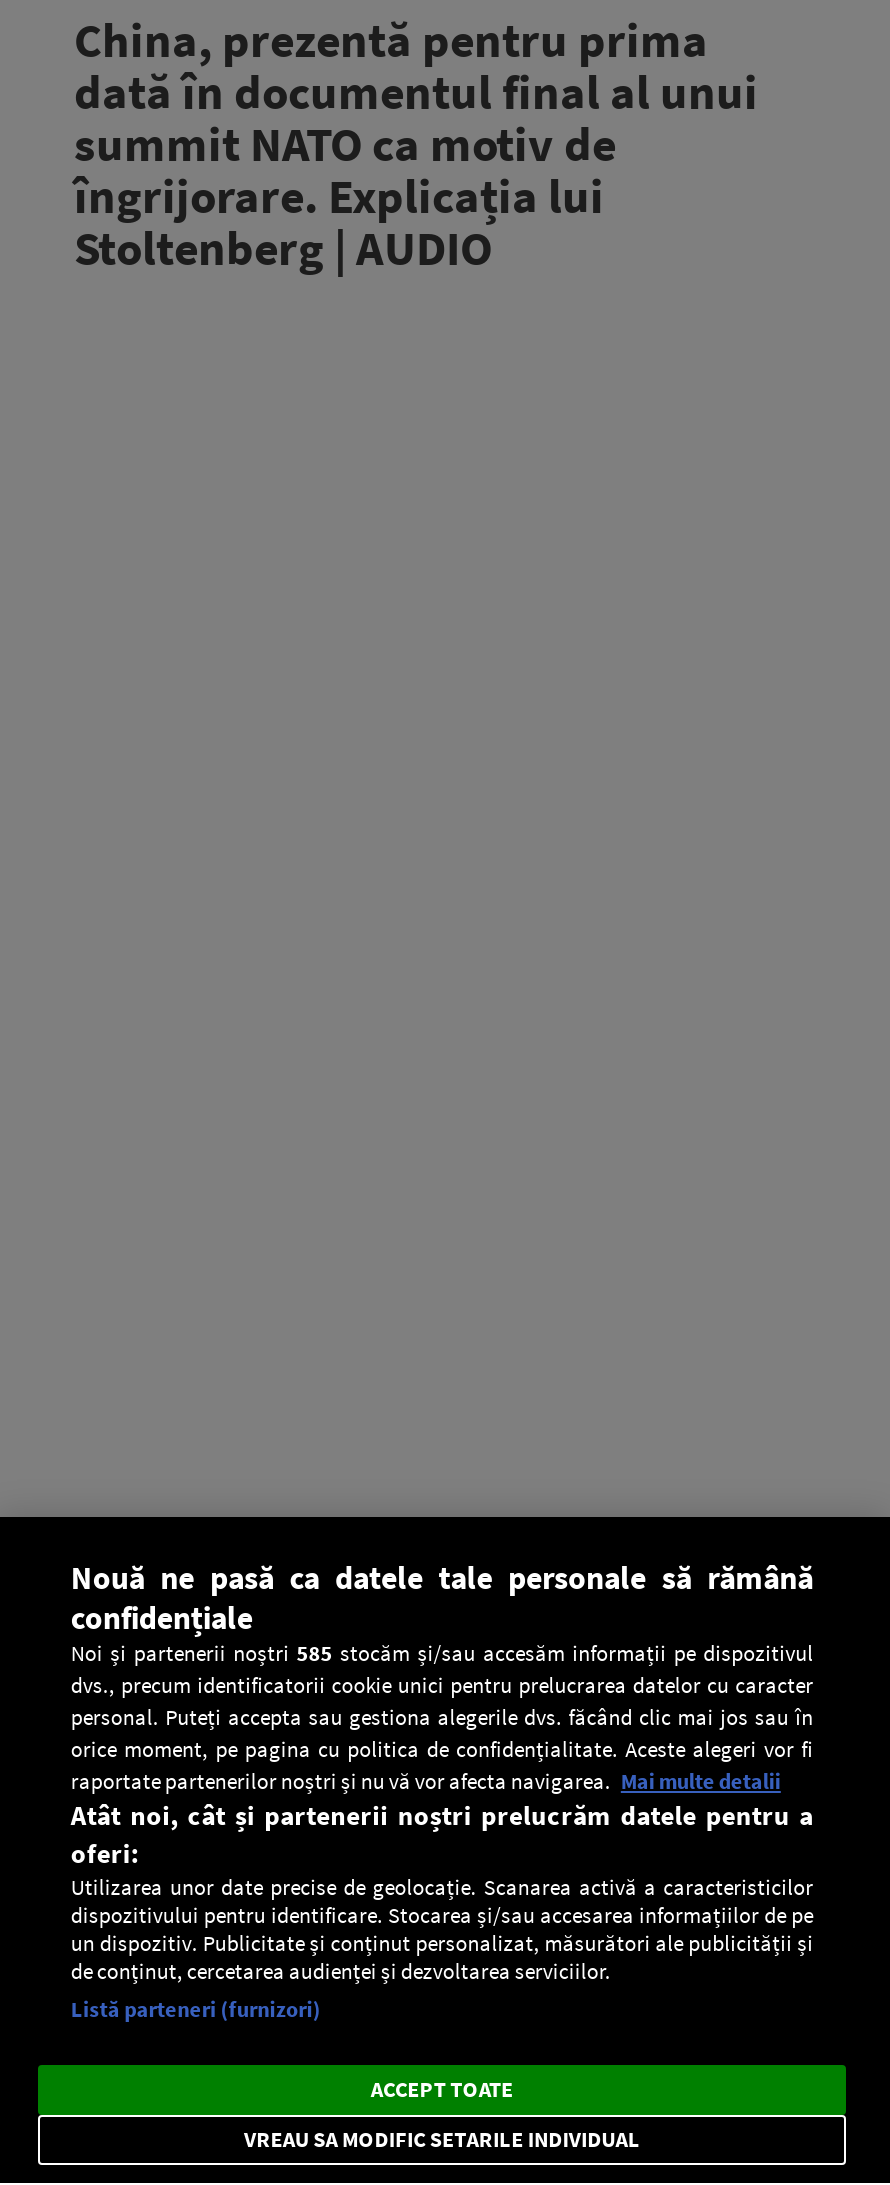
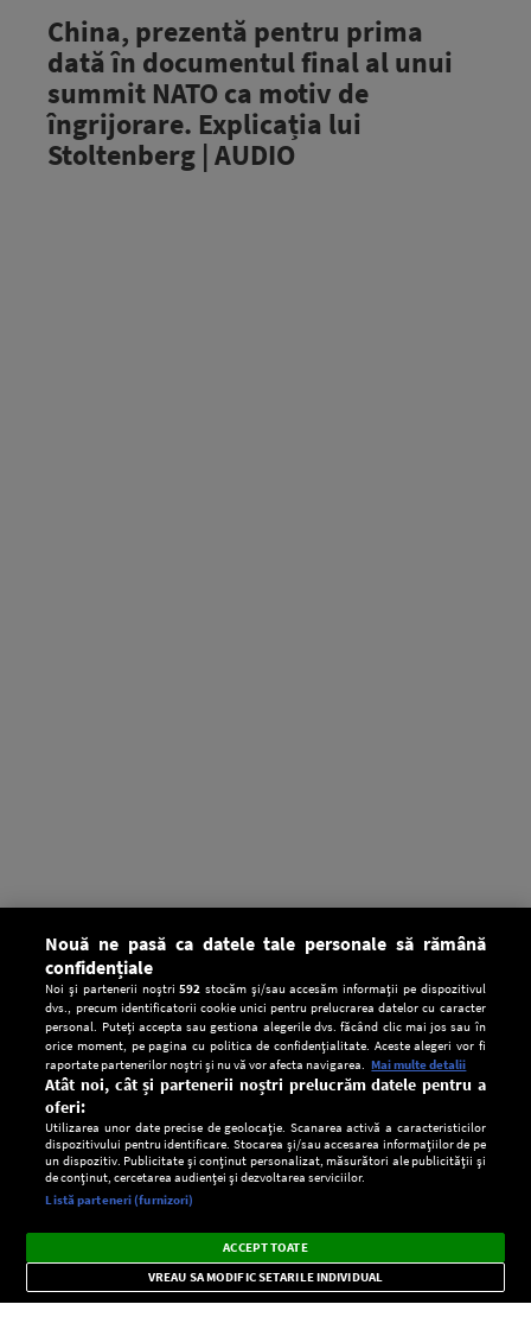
- Noi și partenerii noștri 585 stocăm și/sau accesăm informații pe dispozitivul
+ Noi și partenerii noștri 592 stocăm și/sau accesăm informații pe dispozitivul
